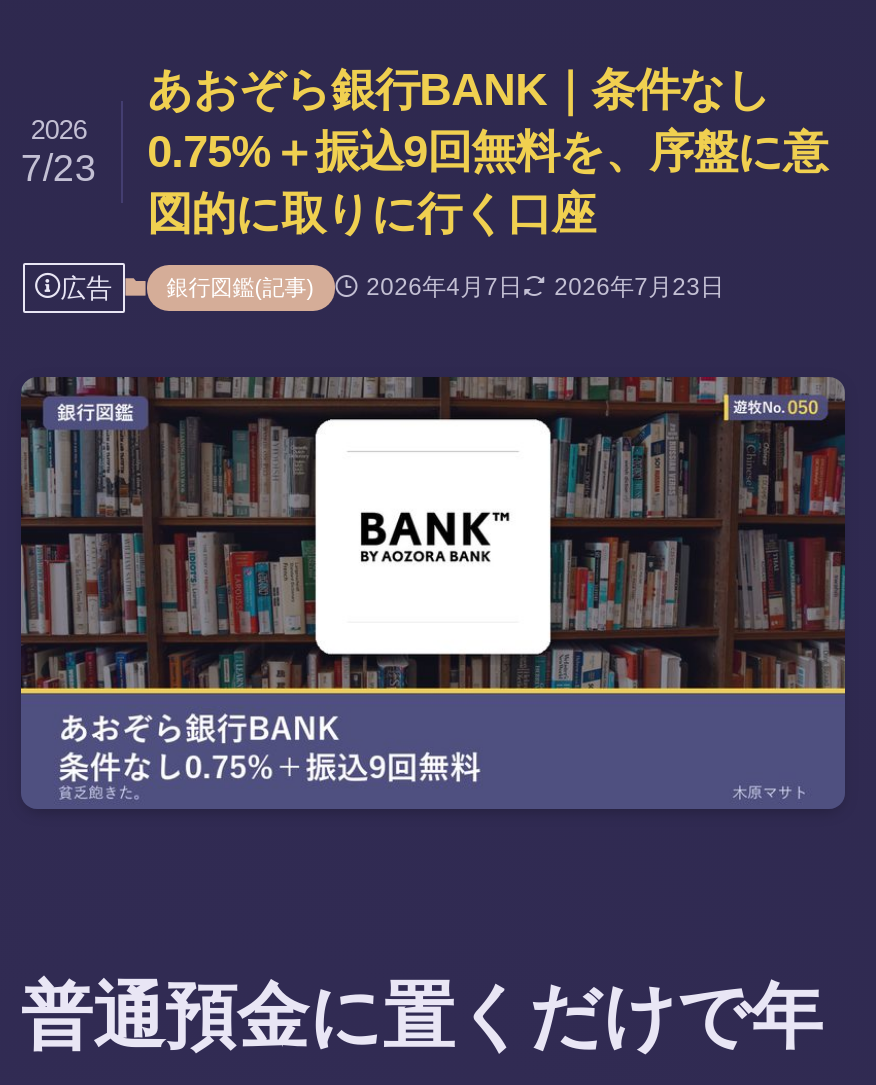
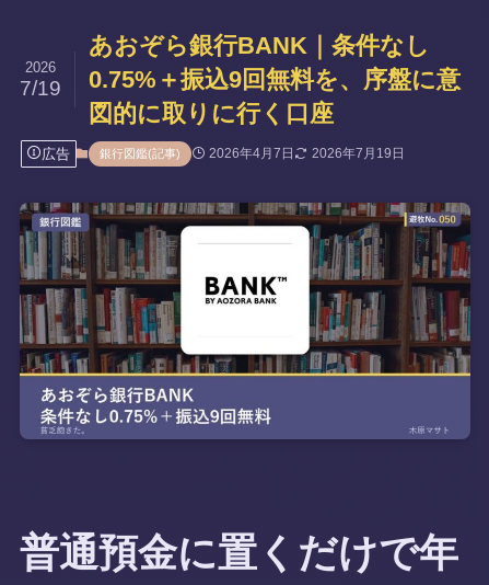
- 7/23 0.75%＋振込9回無料を、序盤に意
+ 7/19 0.75%＋振込9回無料を、序盤に意

- 2026年4月7日 2026年7月23日
+ 2026年4月7日 2026年7月19日
